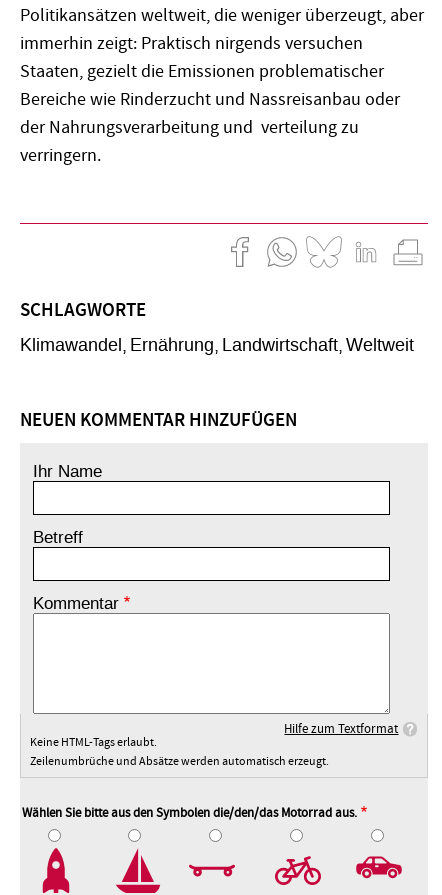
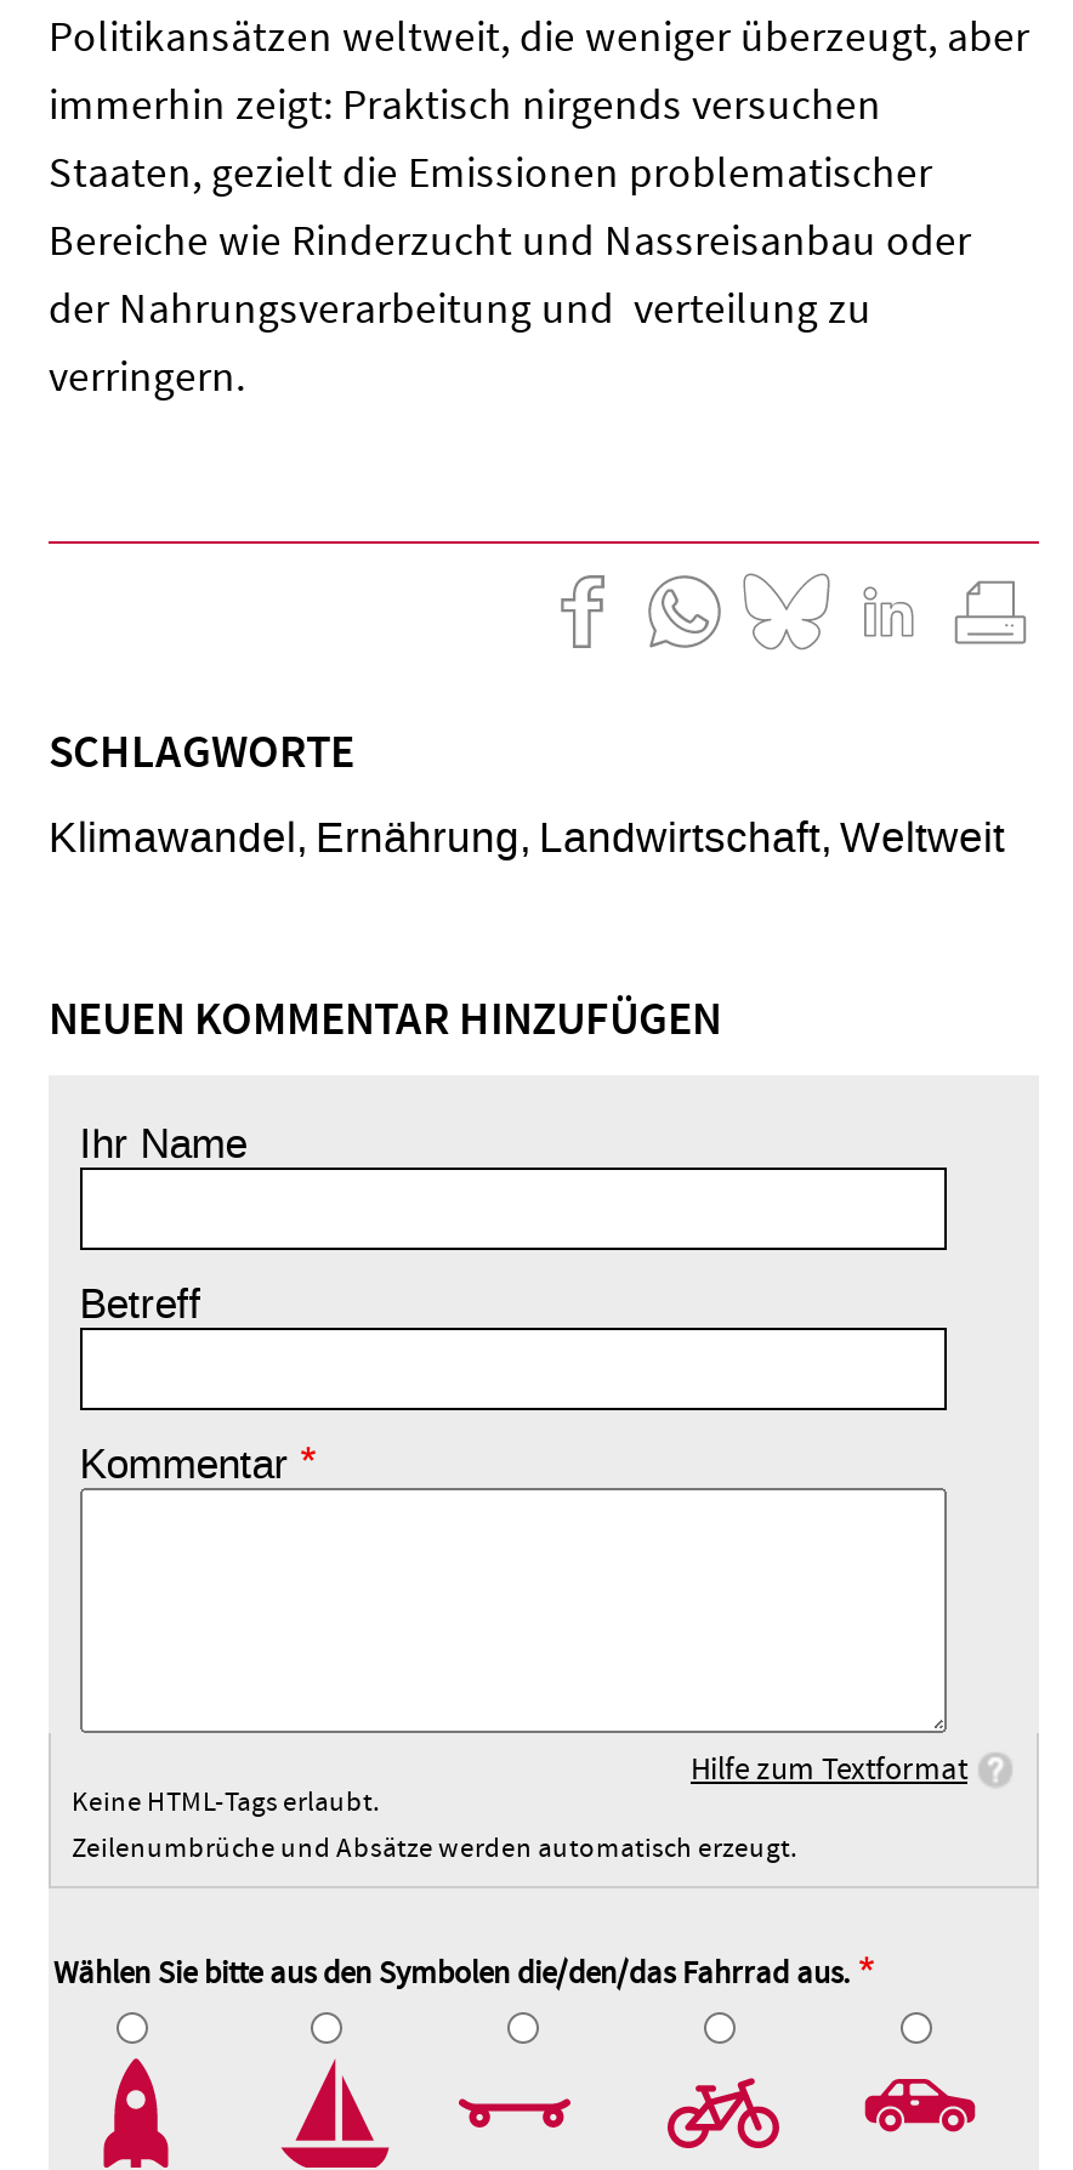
- Wählen Sie bitte aus den Symbolen die/den/das Motorrad aus.
+ Wählen Sie bitte aus den Symbolen die/den/das Fahrrad aus.
